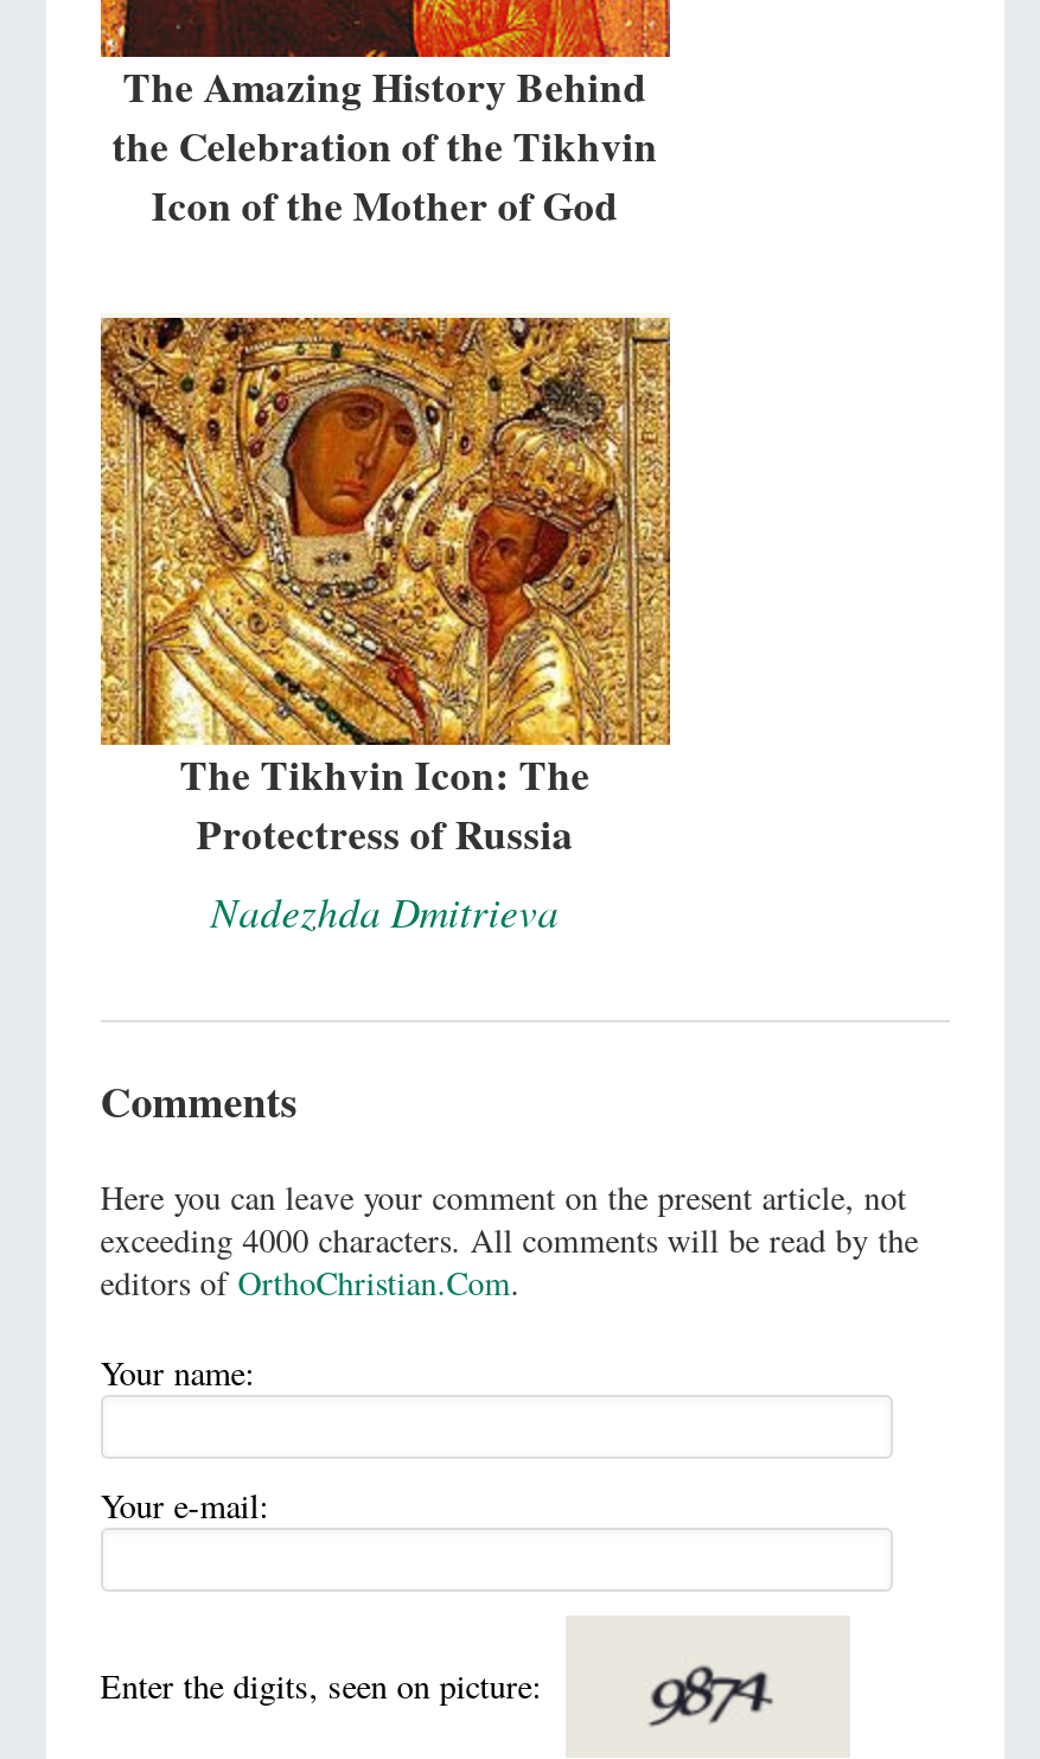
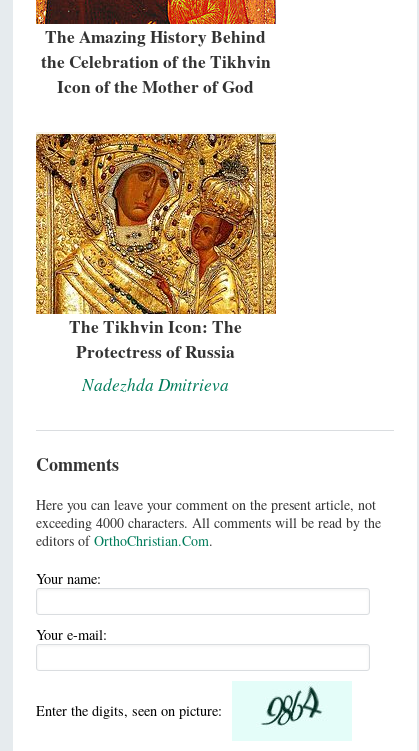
- [image]
+ [image]
